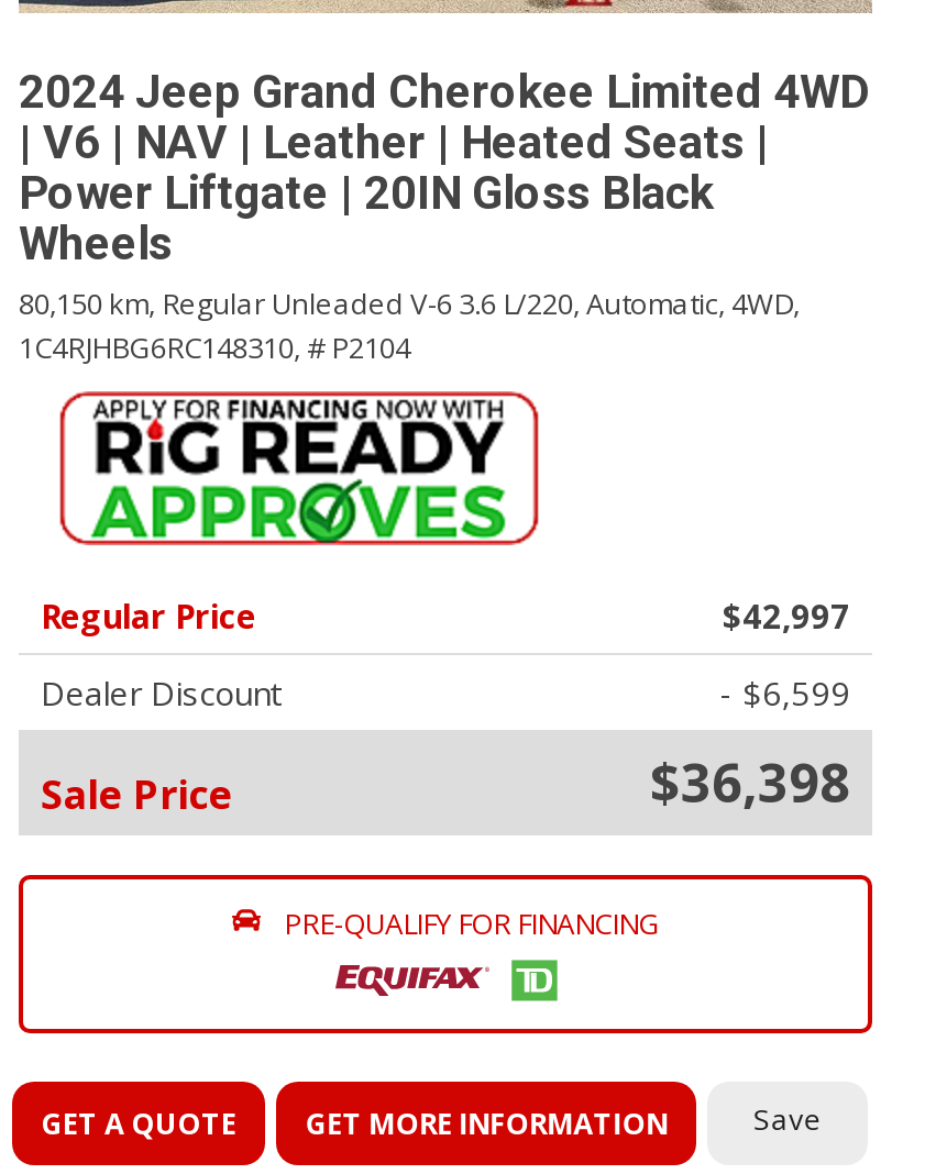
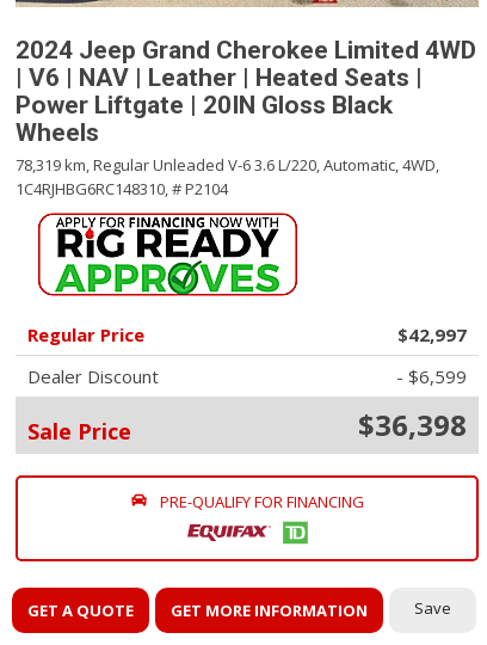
- 80,150 km, Regular Unleaded V-6 3.6 L/220, Automatic, 4WD,
+ 78,319 km, Regular Unleaded V-6 3.6 L/220, Automatic, 4WD,
